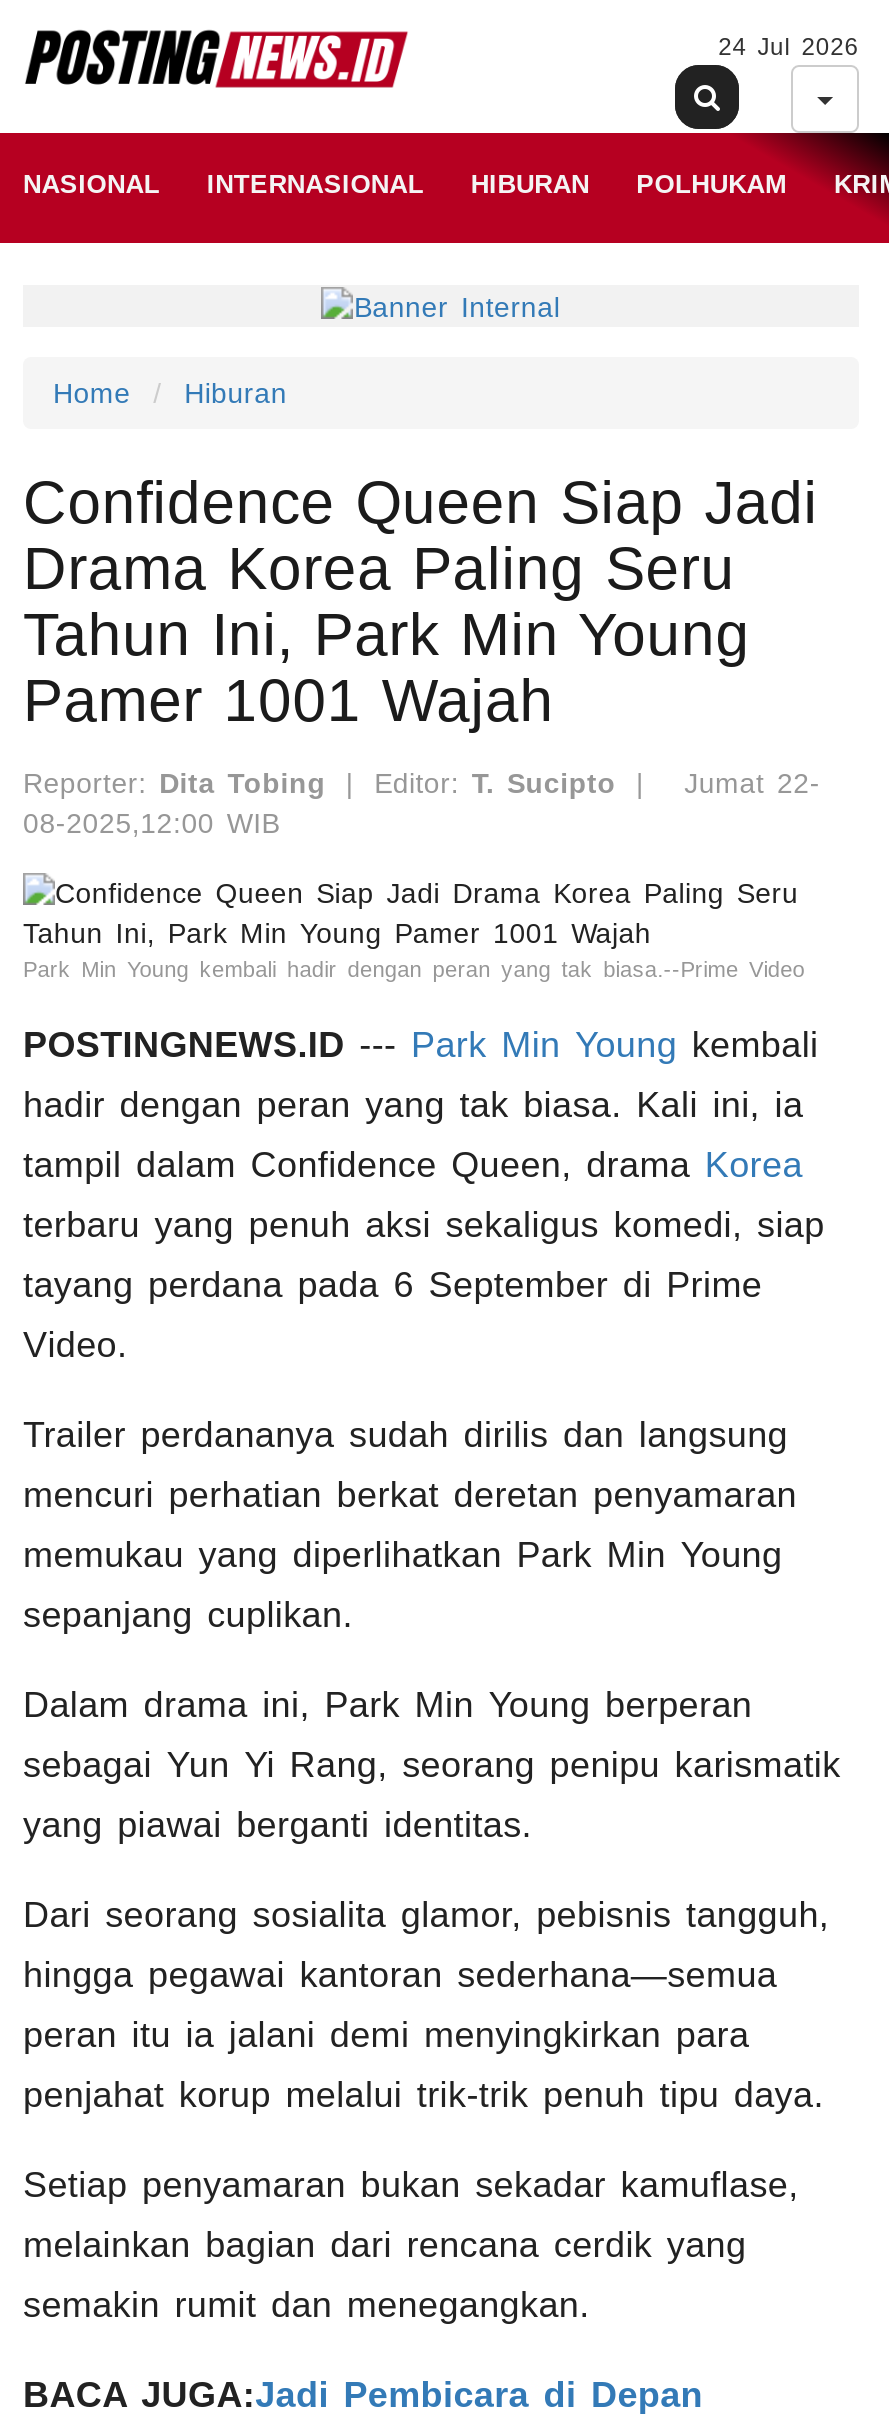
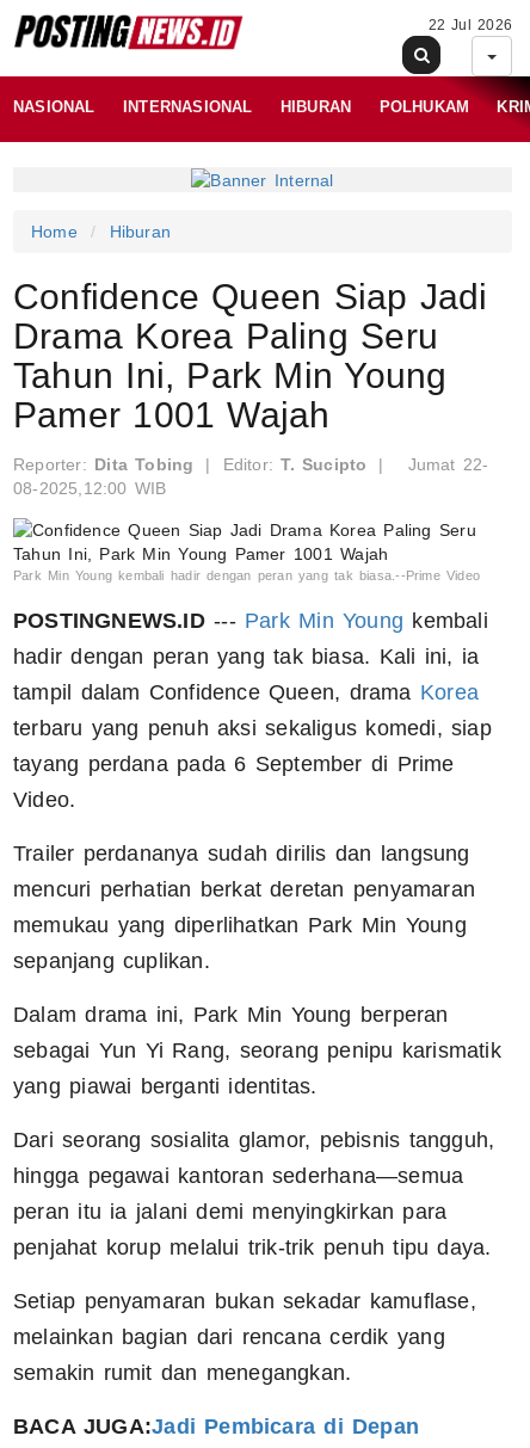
- 24 Jul 2026
+ 22 Jul 2026
